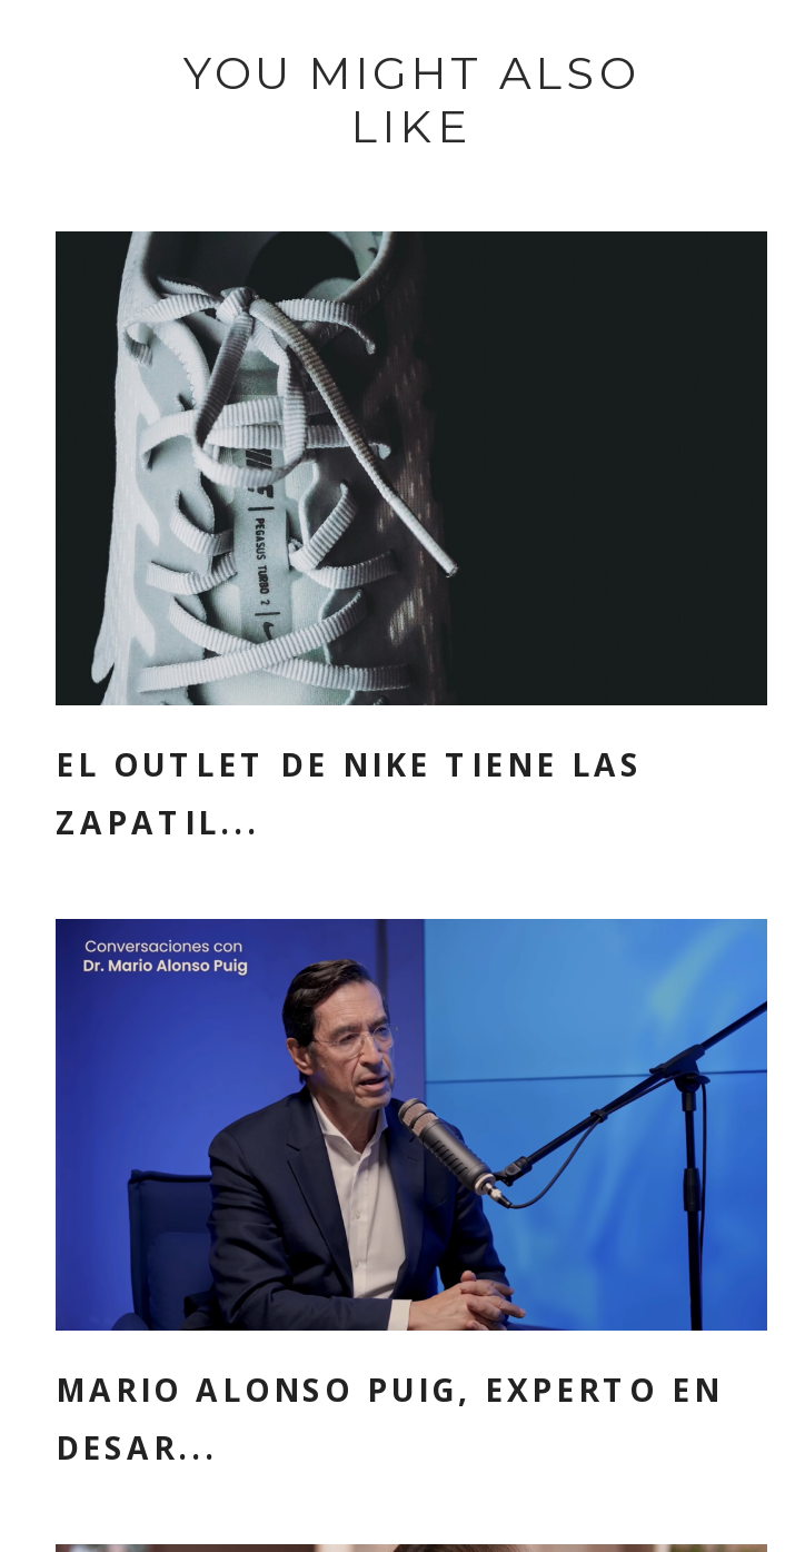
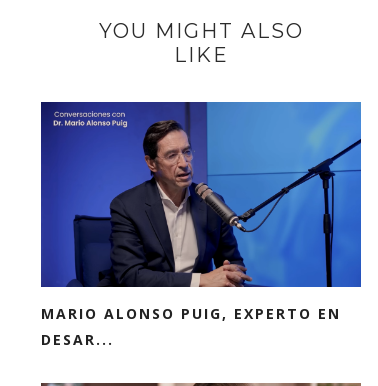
- [image]
- EL OUTLET DE NIKE TIENE LAS
- ZAPATIL...
